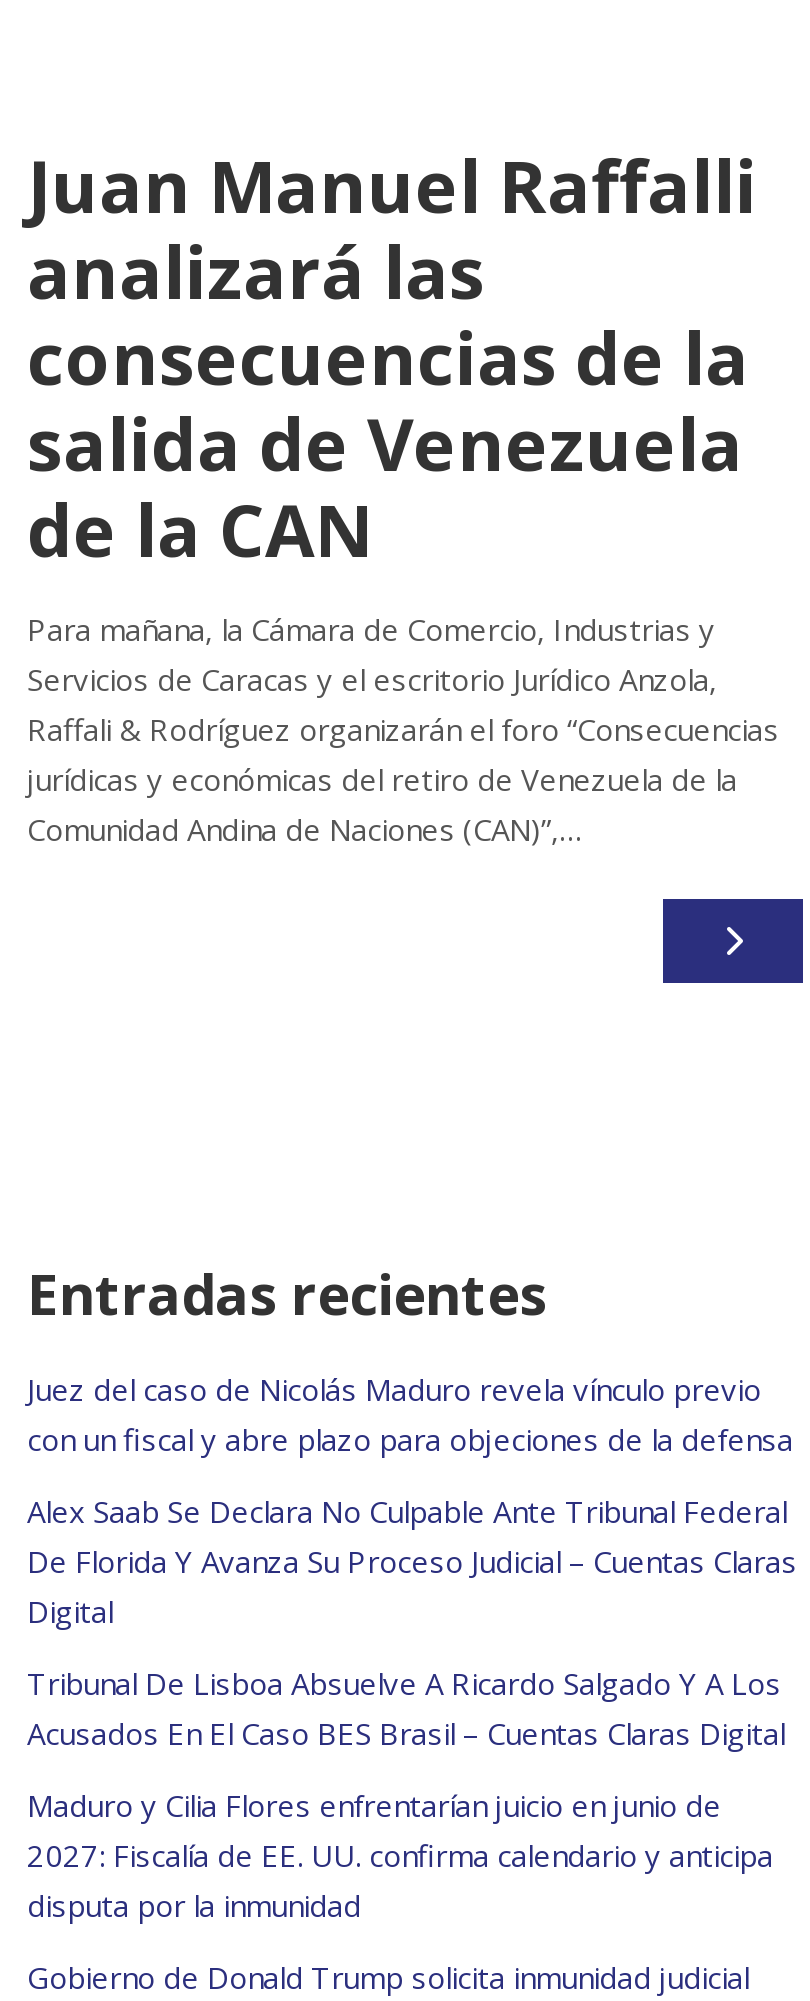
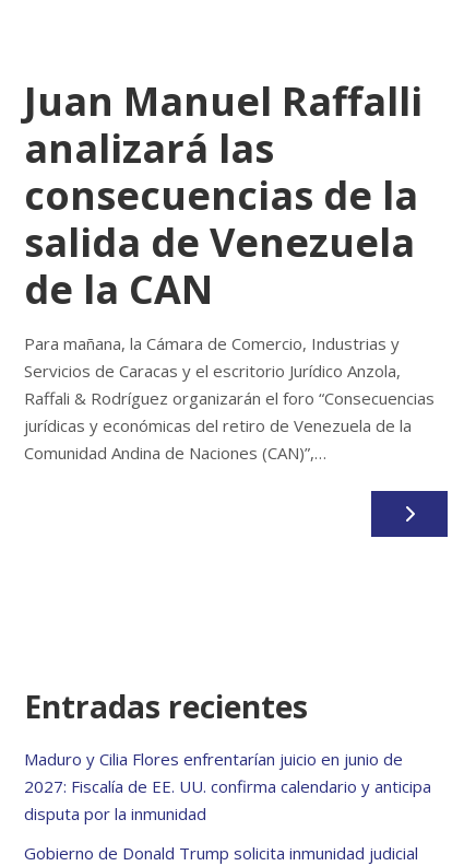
- Juez del caso de Nicolás Maduro revela vínculo previo
- con un fiscal y abre plazo para objeciones de la defensa
- Alex Saab Se Declara No Culpable Ante Tribunal Federal
- De Florida Y Avanza Su Proceso Judicial – Cuentas Claras
- Digital
- Tribunal De Lisboa Absuelve A Ricardo Salgado Y A Los
- Acusados En El Caso BES Brasil – Cuentas Claras Digital
